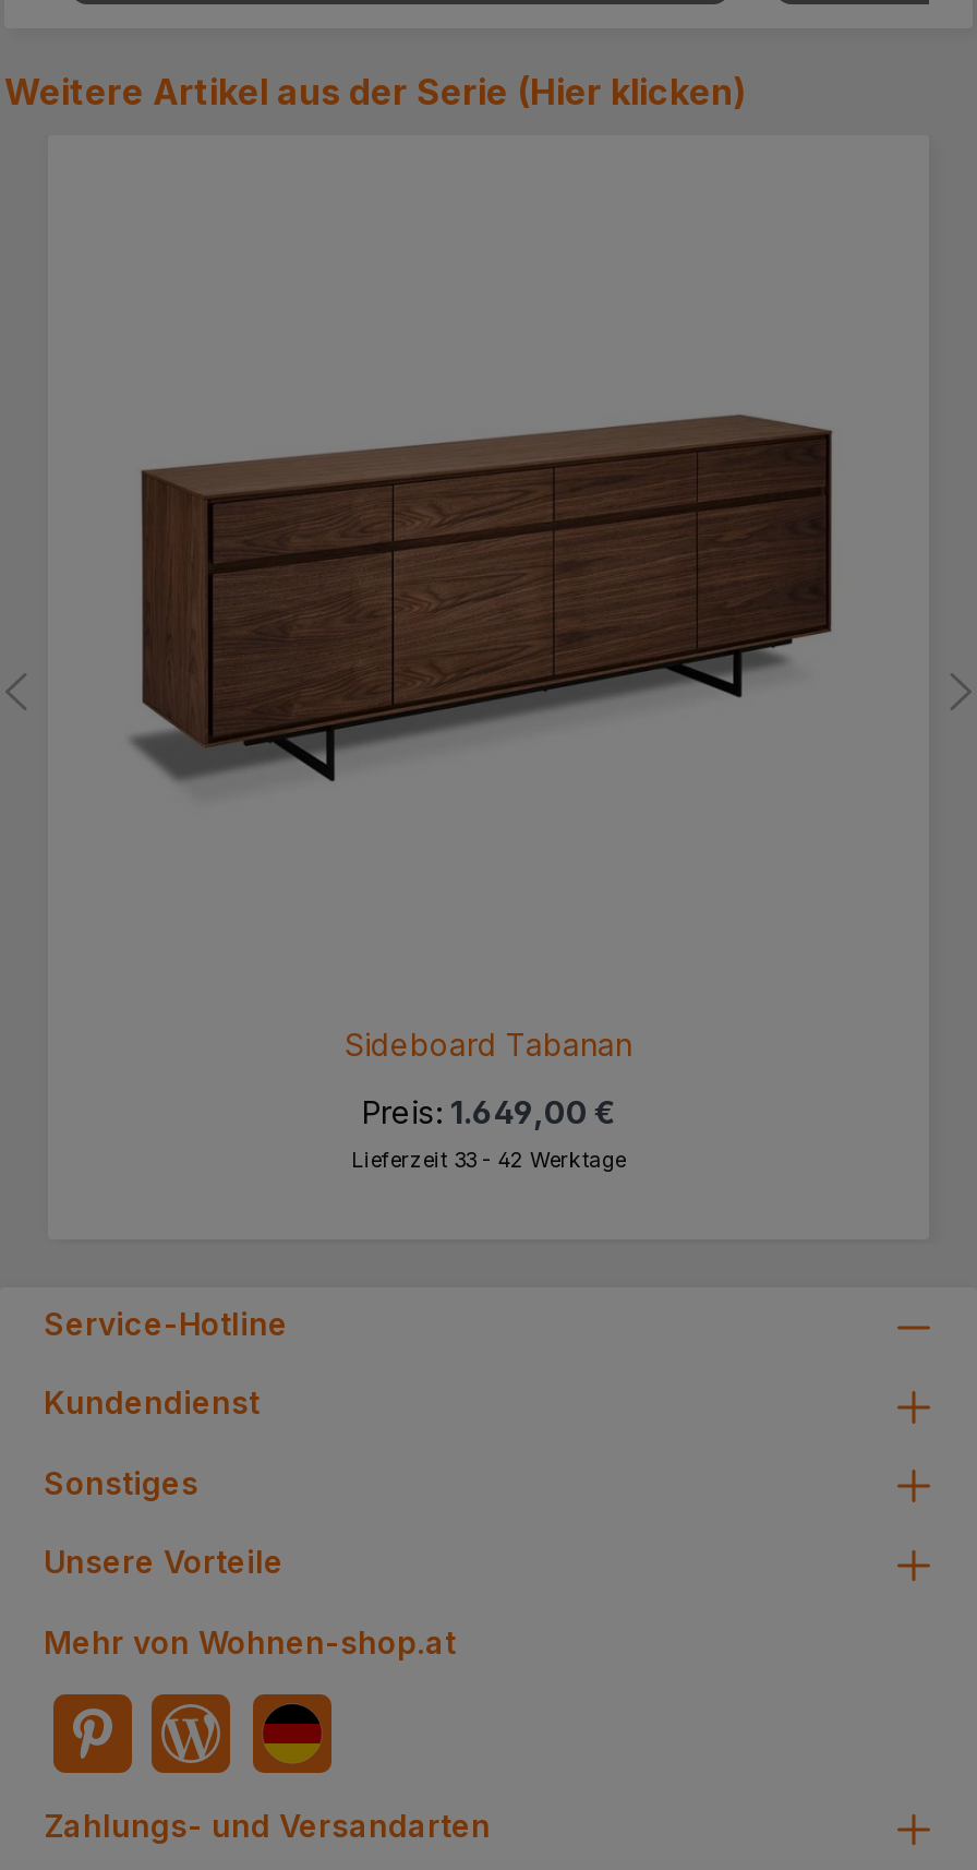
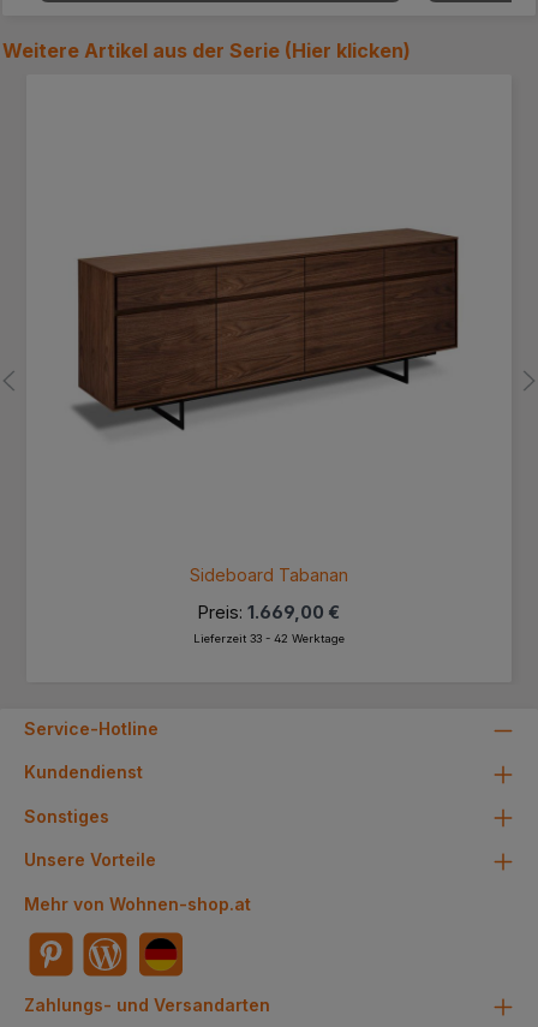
- Preis: 1.649,00 €
+ Preis: 1.669,00 €
